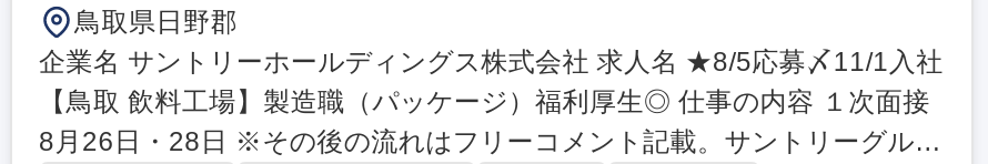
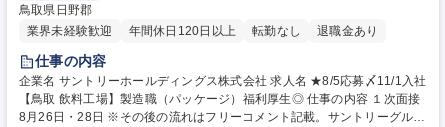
+ 業界未経験歓迎
+ 年間休日120日以上
+ 転勤なし
+ 退職金あり
+ 仕事の内容
